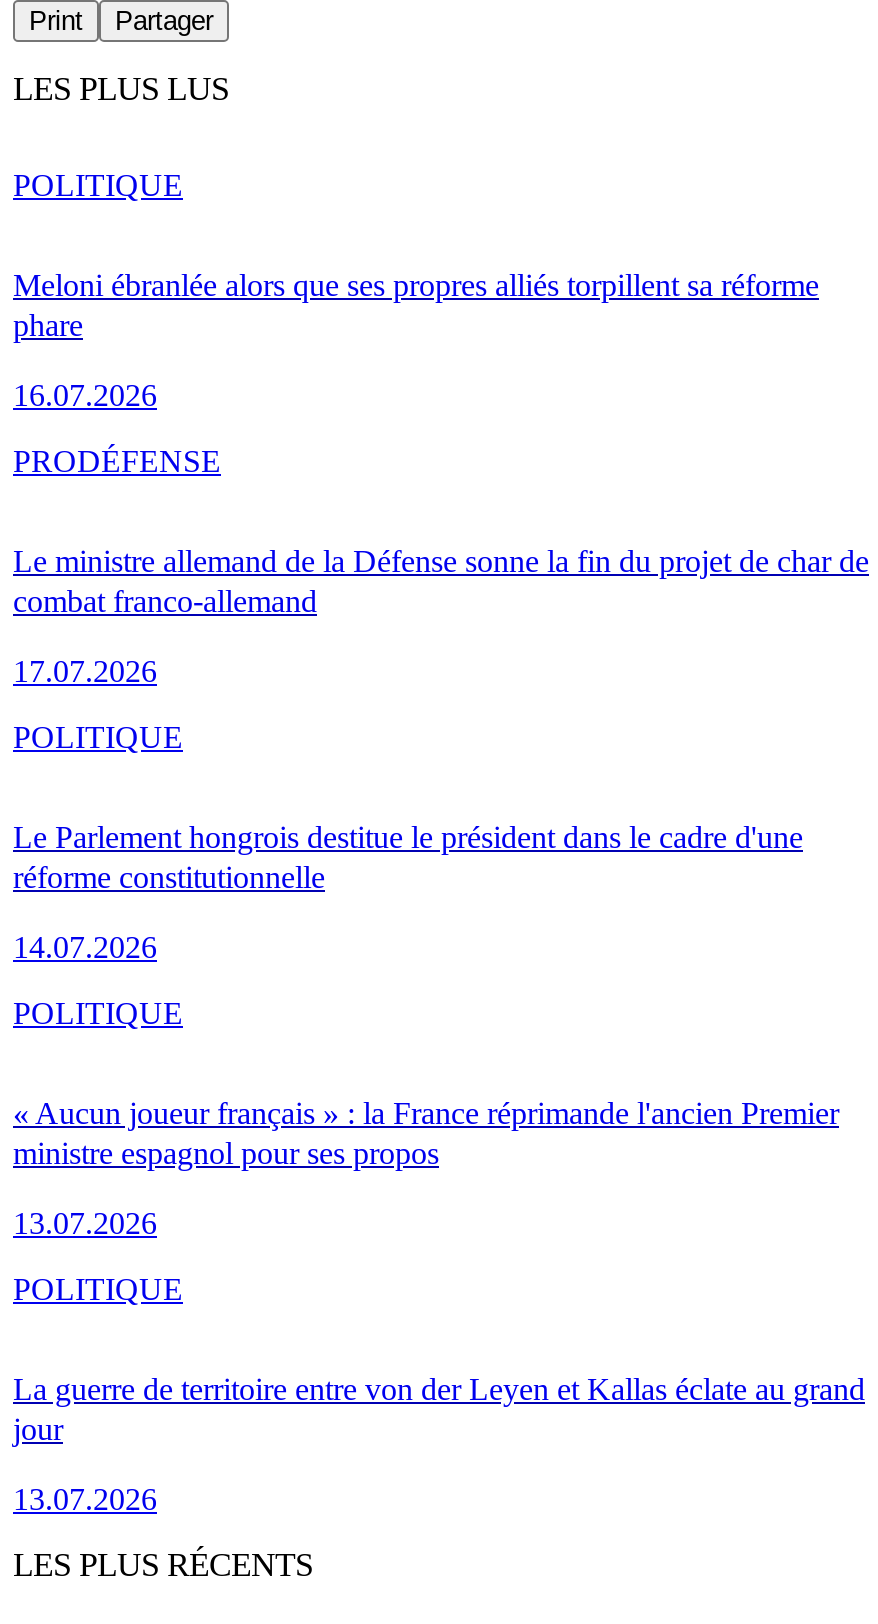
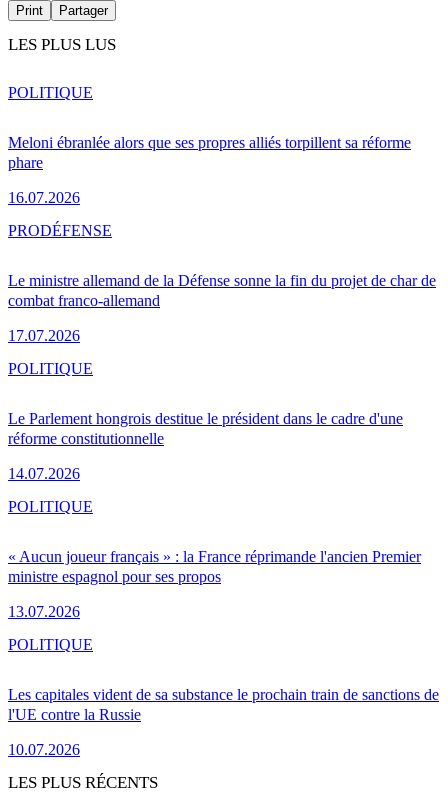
- La guerre de territoire entre von der Leyen et Kallas éclate au grand
- jour
+ Les capitales vident de sa substance le prochain train de sanctions de
+ l'UE contre la Russie

- 13.07.2026
+ 10.07.2026
